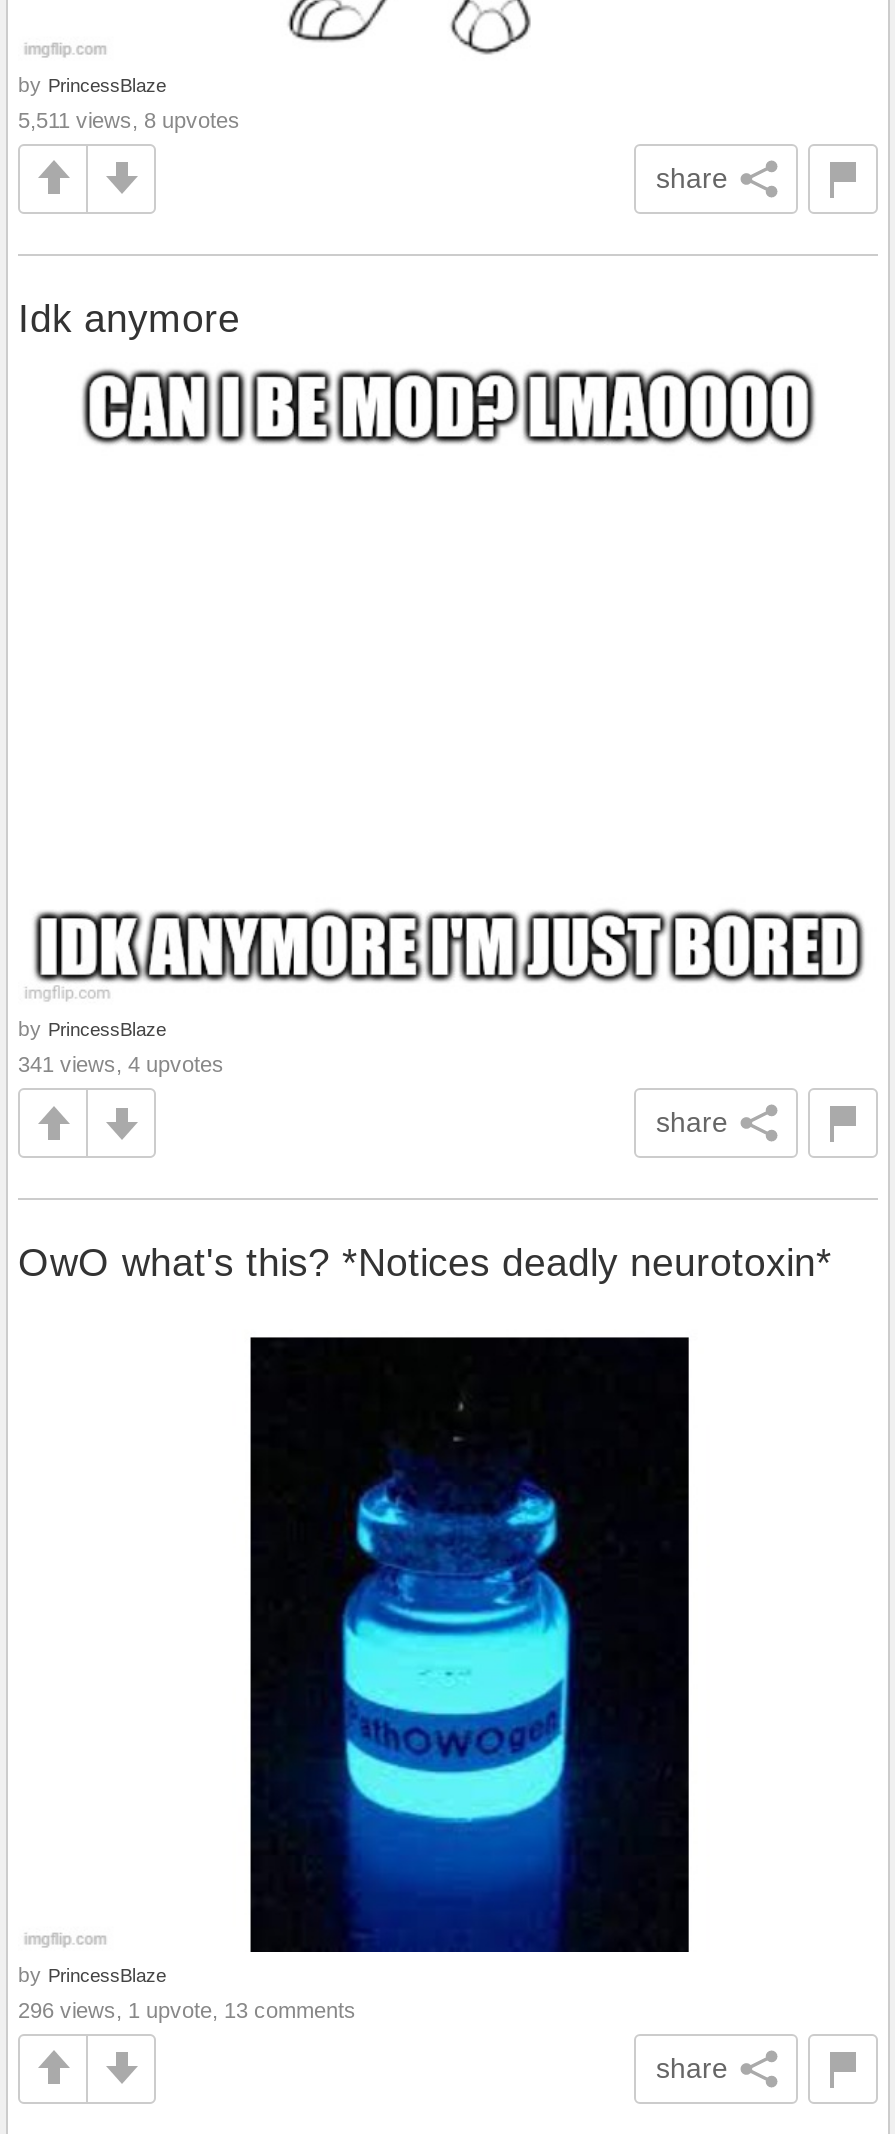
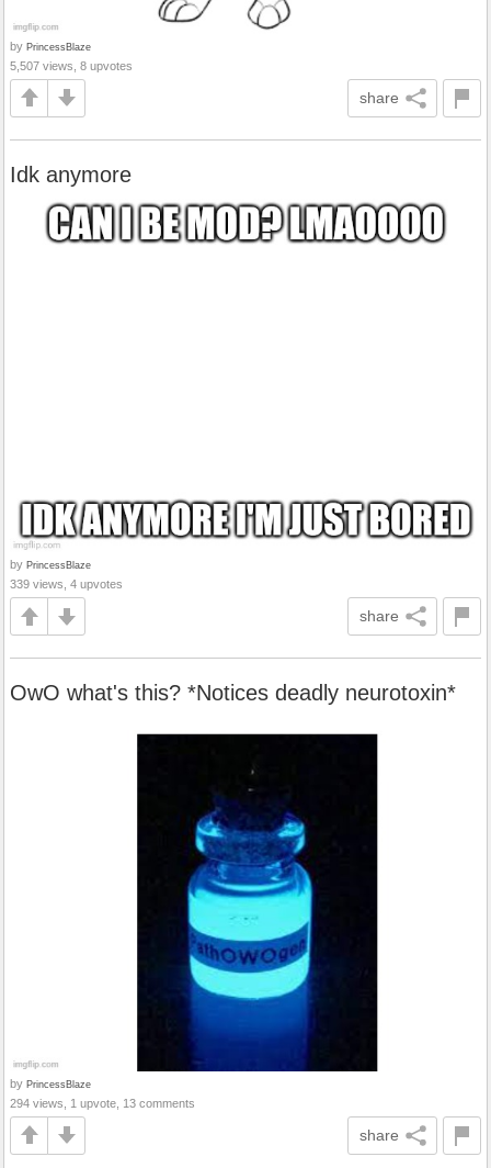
- 5,511 views, 8 upvotes
+ 5,507 views, 8 upvotes

- 341 views, 4 upvotes
+ 339 views, 4 upvotes

- 296 views, 1 upvote, 13 comments
+ 294 views, 1 upvote, 13 comments
